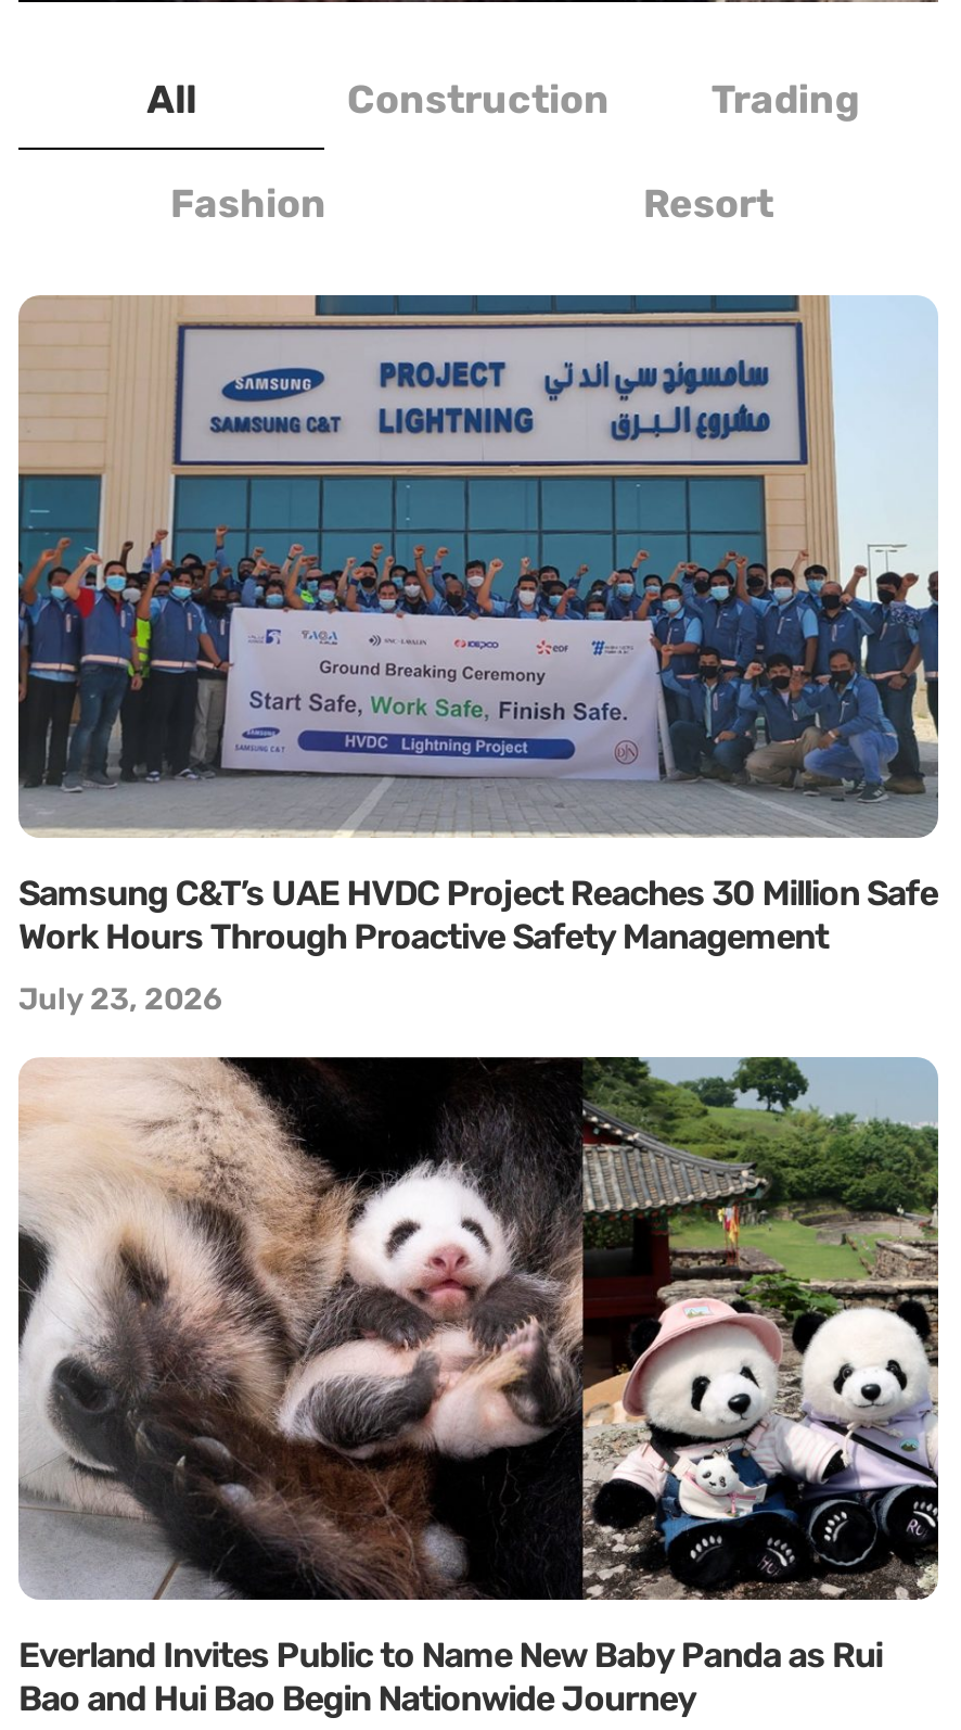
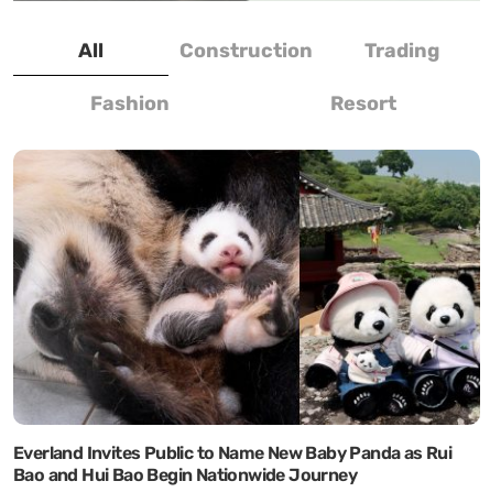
- [image]
- Samsung C&T’s UAE HVDC Project Reaches 30 Million Safe
- Work Hours Through Proactive Safety Management
- July 23, 2026
